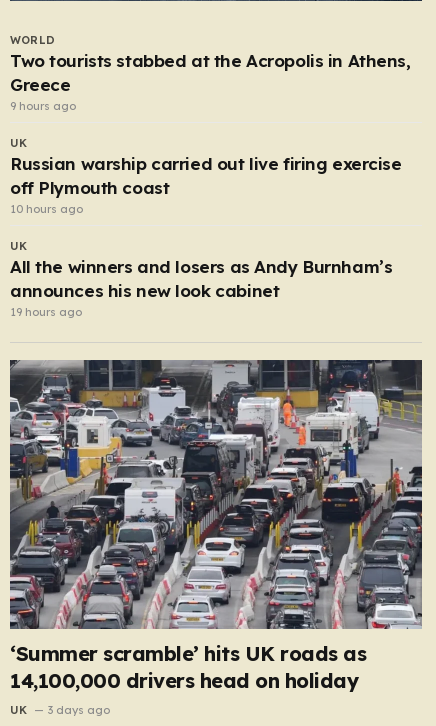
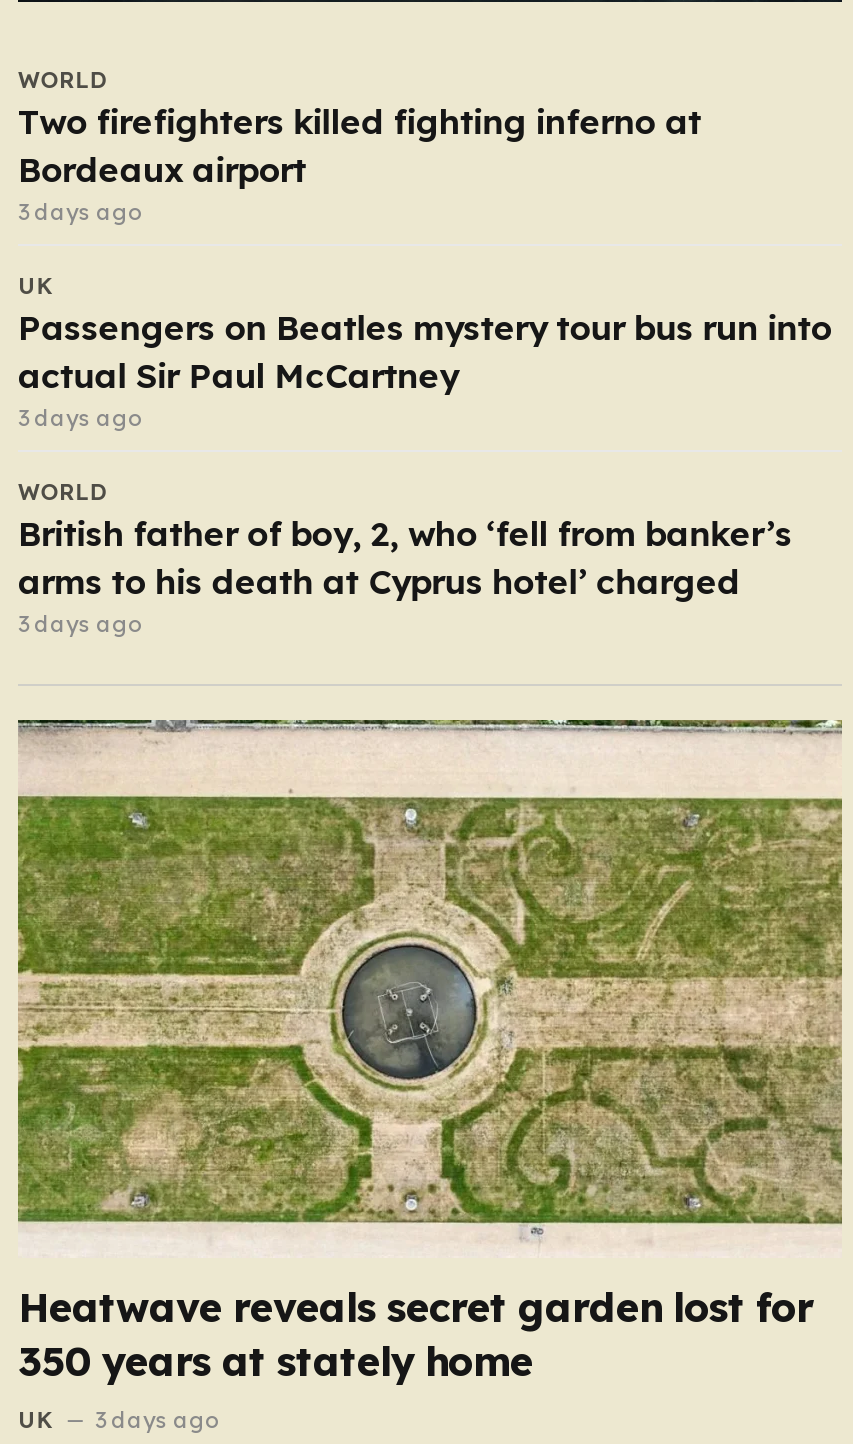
- Two tourists stabbed at the Acropolis in Athens,
- Greece
- 9 hours ago
+ Two firefighters killed fighting inferno at
+ Bordeaux airport
+ 3 days ago

- Russian warship carried out live firing exercise
- off Plymouth coast
- 10 hours ago
+ Passengers on Beatles mystery tour bus run into
+ actual Sir Paul McCartney
+ 3 days ago

- UK
- All the winners and losers as Andy Burnham’s
- announces his new look cabinet
- 19 hours ago
+ WORLD
+ British father of boy, 2, who ‘fell from banker’s
+ arms to his death at Cyprus hotel’ charged
+ 3 days ago

- [image]
- ‘Summer scramble’ hits UK roads as
- 14,100,000 drivers head on holiday
+ [image]
+ Heatwave reveals secret garden lost for
+ 350 years at stately home
